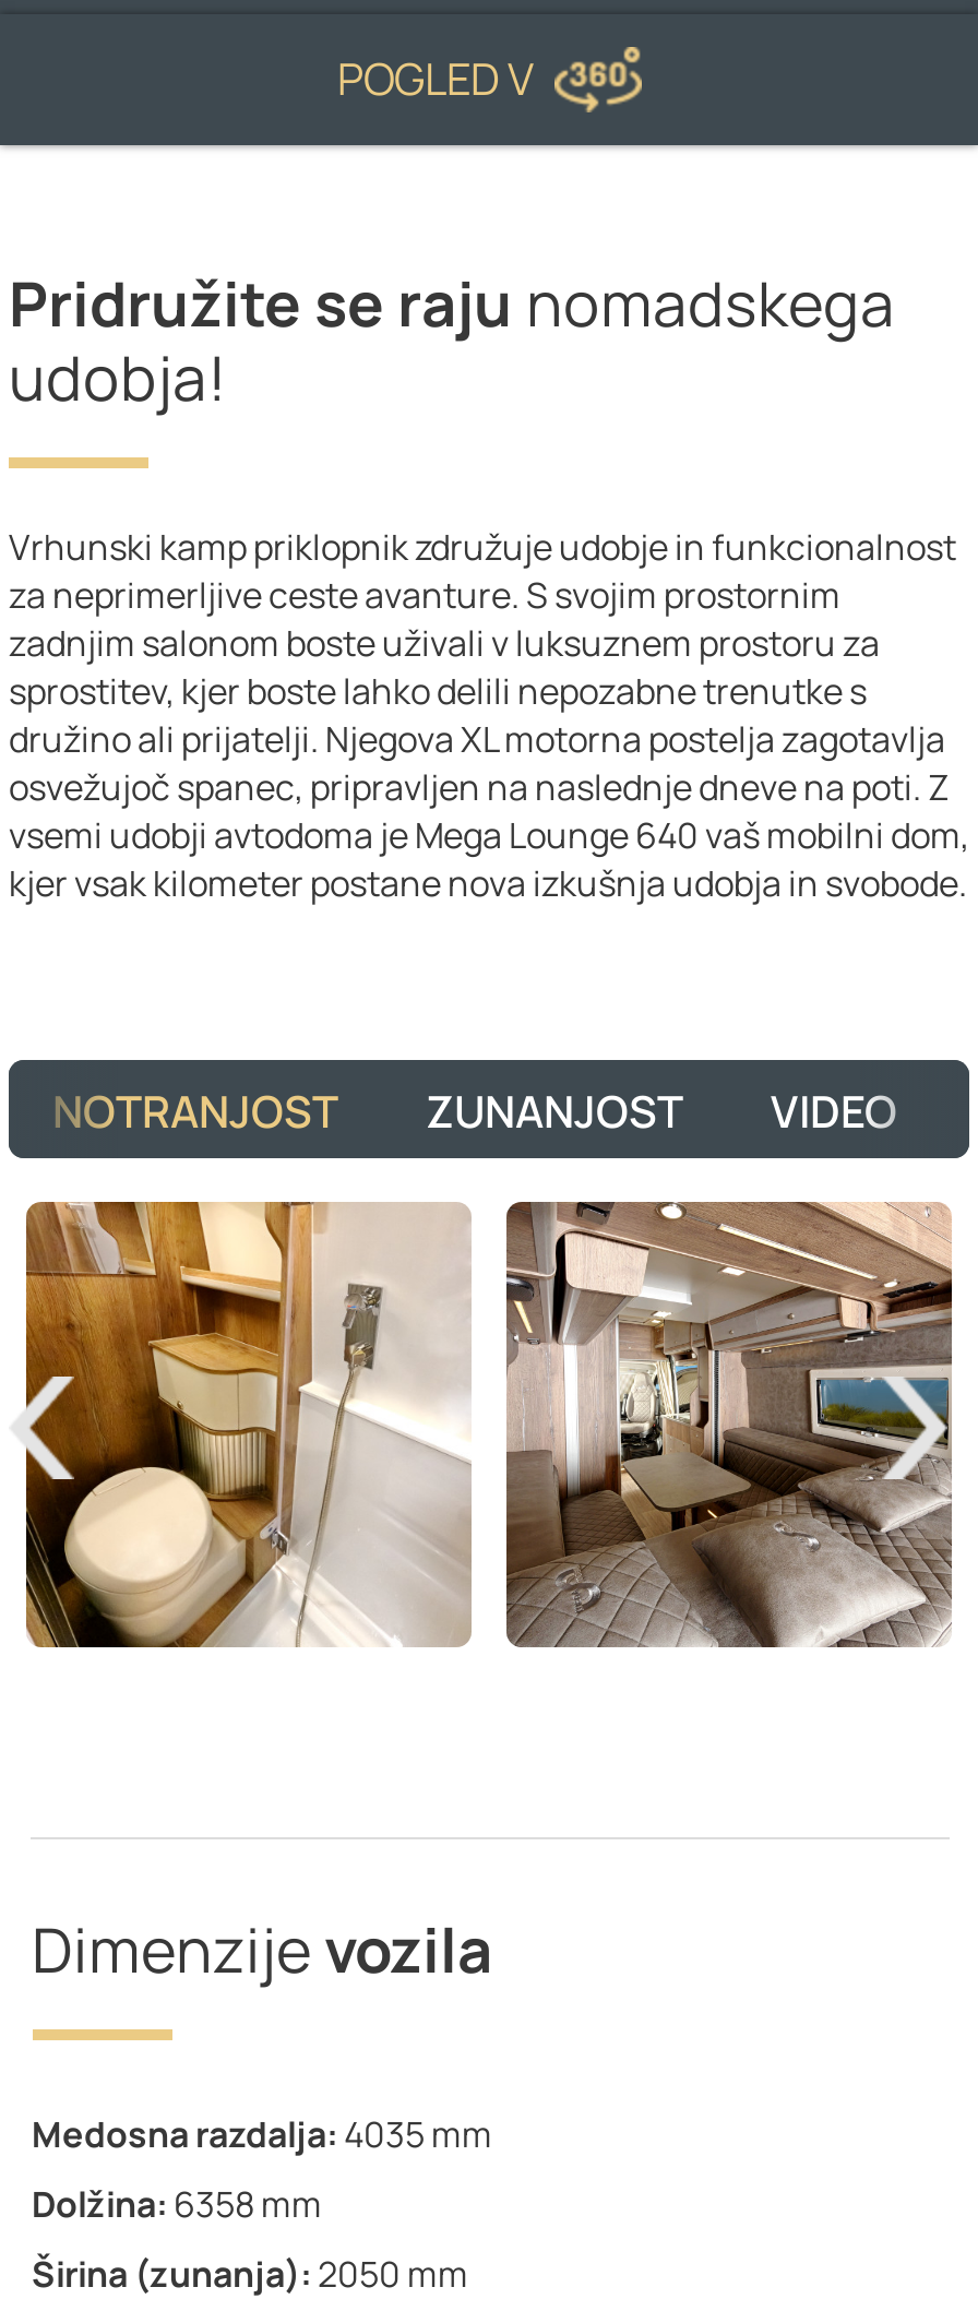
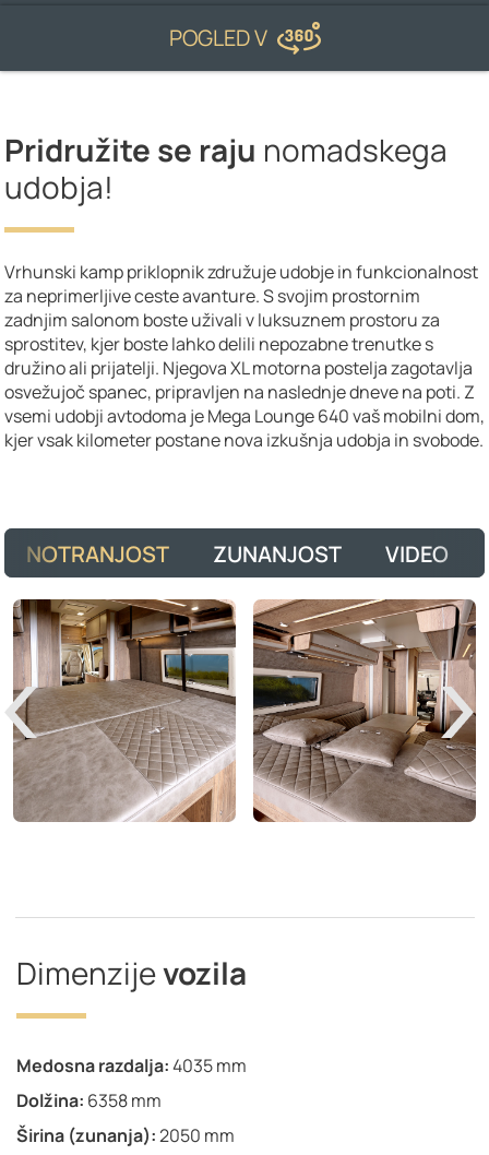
- [image]
+ [image]

- [image]
+ [image]
